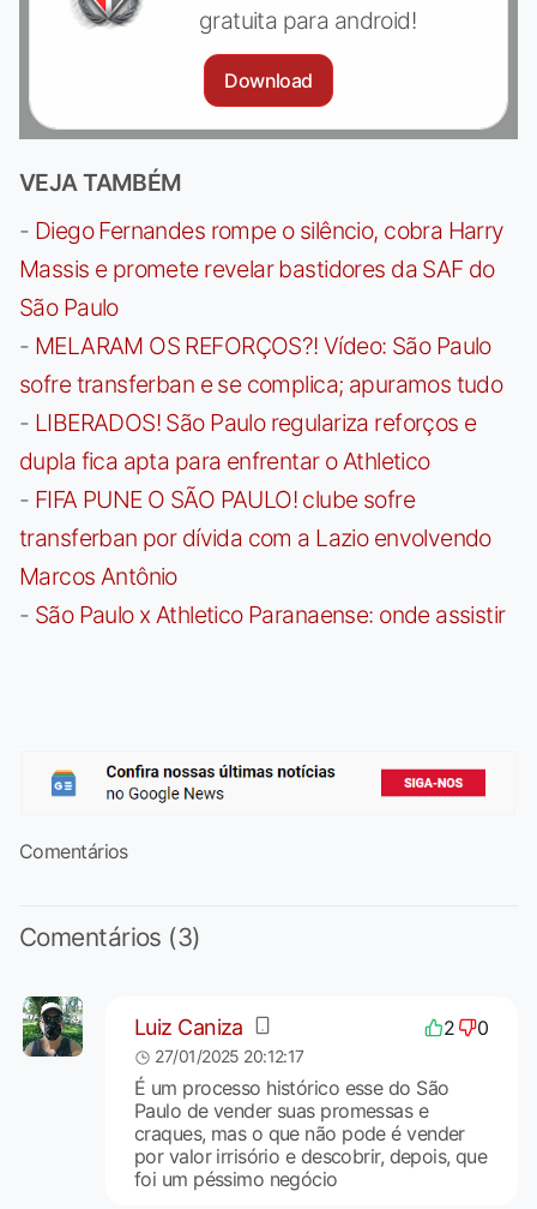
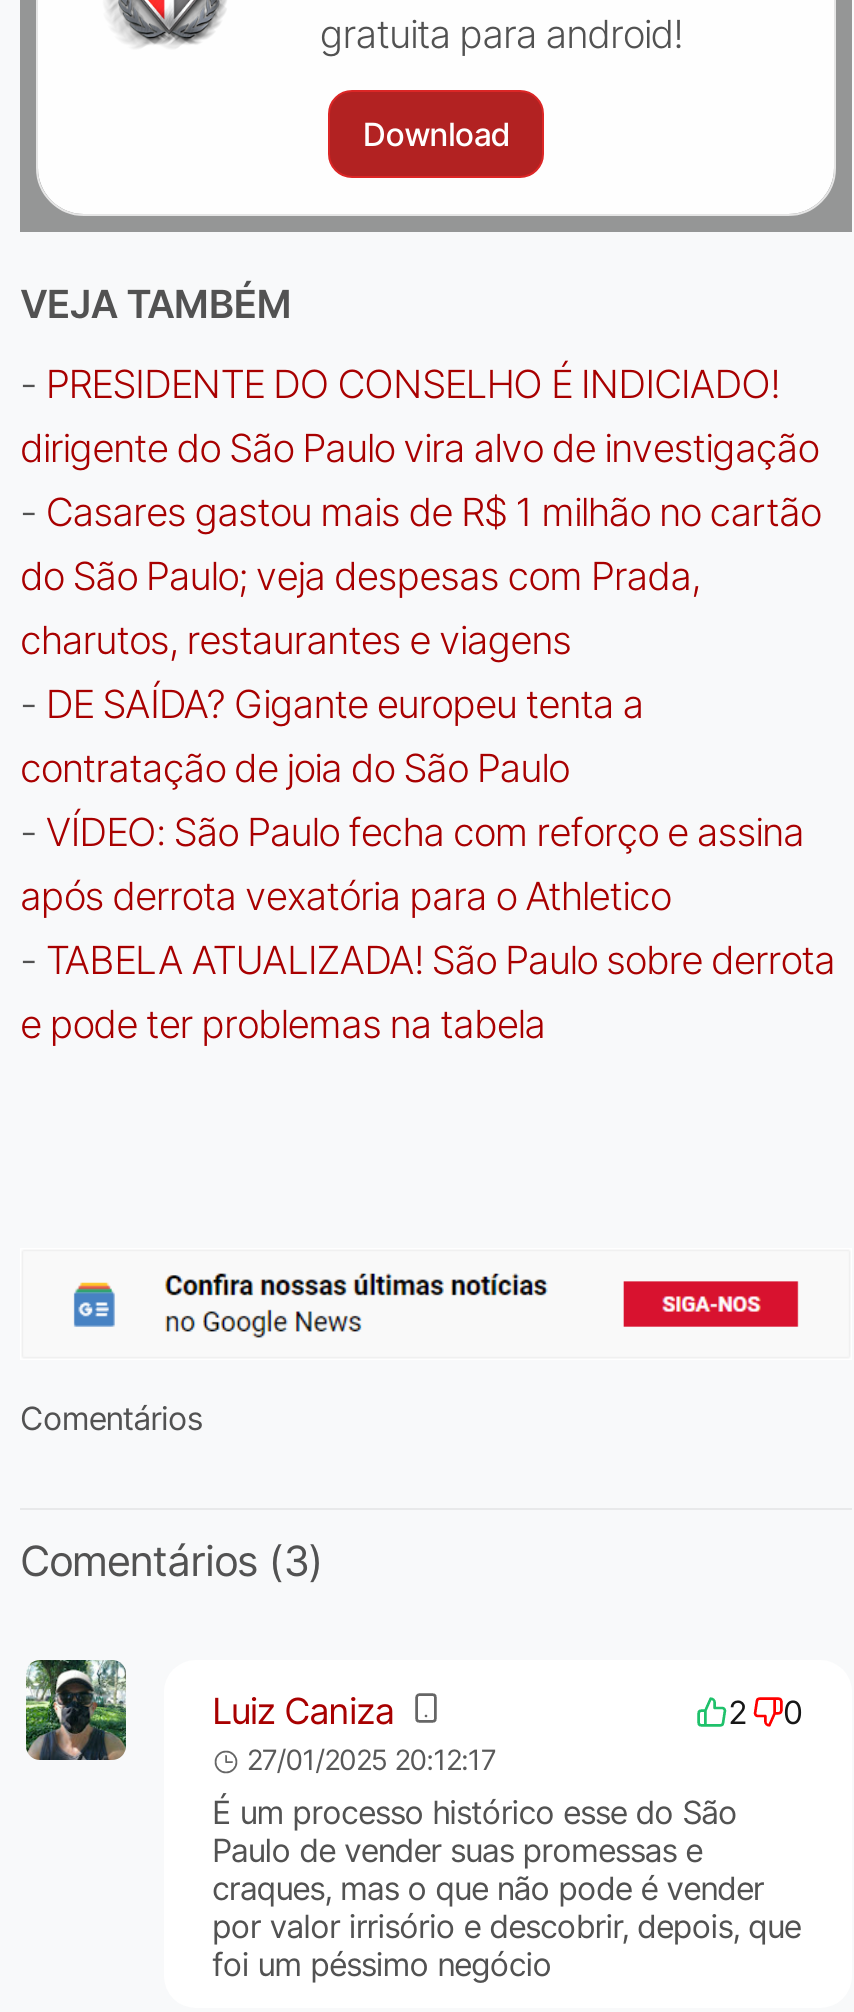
- - Diego Fernandes rompe o silêncio, cobra Harry
- Massis e promete revelar bastidores da SAF do
- São Paulo
- - MELARAM OS REFORÇOS?! Vídeo: São Paulo
- sofre transferban e se complica; apuramos tudo
- - LIBERADOS! São Paulo regulariza reforços e
- dupla fica apta para enfrentar o Athletico
- - FIFA PUNE O SÃO PAULO! clube sofre
- transferban por dívida com a Lazio envolvendo
- Marcos Antônio
- - São Paulo x Athletico Paranaense: onde assistir
+ - PRESIDENTE DO CONSELHO É INDICIADO!
+ dirigente do São Paulo vira alvo de investigação
+ - Casares gastou mais de R$ 1 milhão no cartão
+ do São Paulo; veja despesas com Prada,
+ charutos, restaurantes e viagens
+ - DE SAÍDA? Gigante europeu tenta a
+ contratação de joia do São Paulo
+ - VÍDEO: São Paulo fecha com reforço e assina
+ após derrota vexatória para o Athletico
+ - TABELA ATUALIZADA! São Paulo sobre derrota
+ e pode ter problemas na tabela
